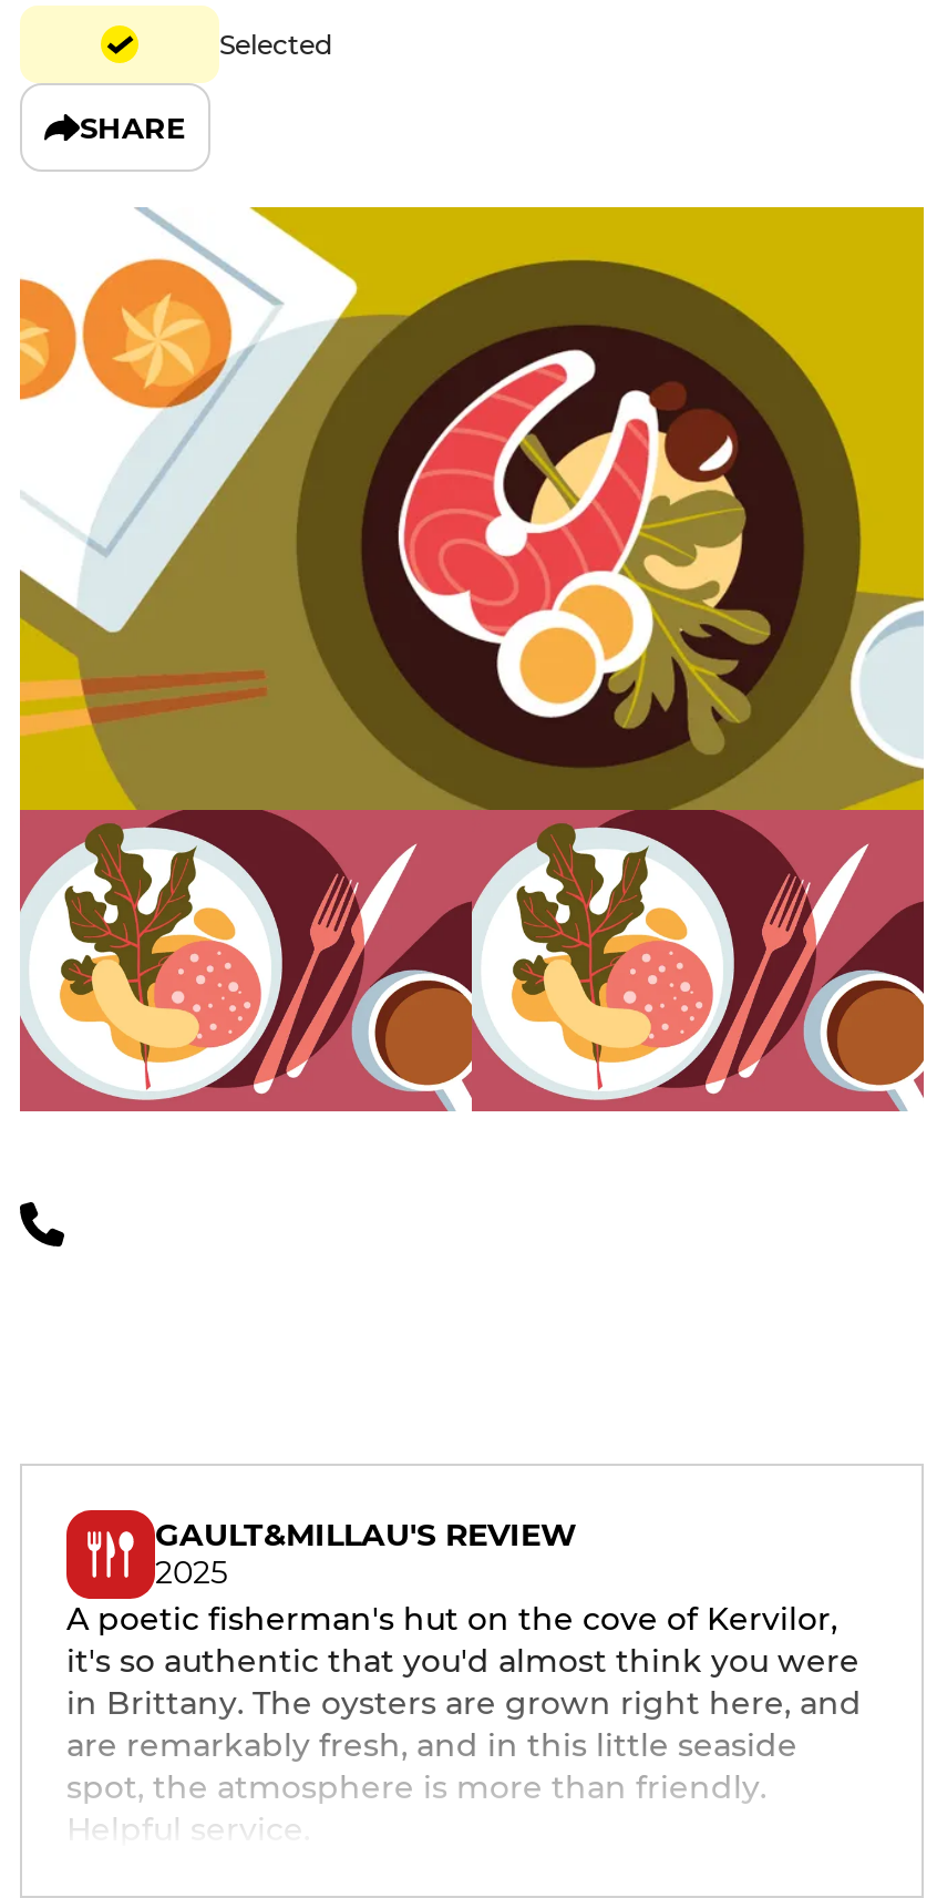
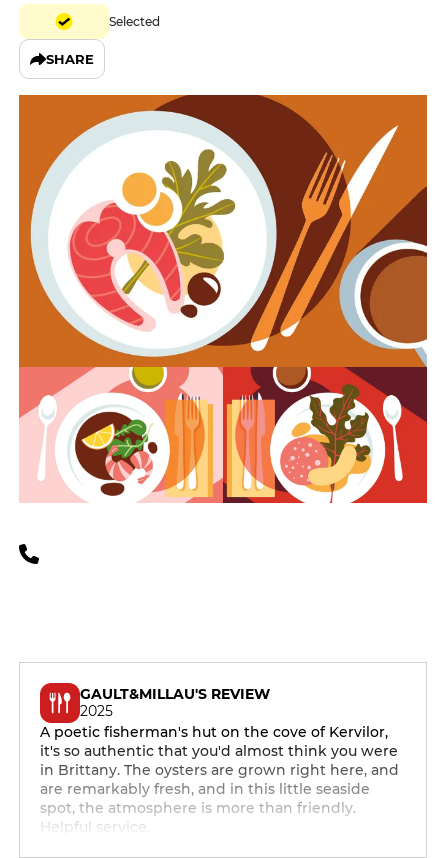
- [image]
+ [image]
